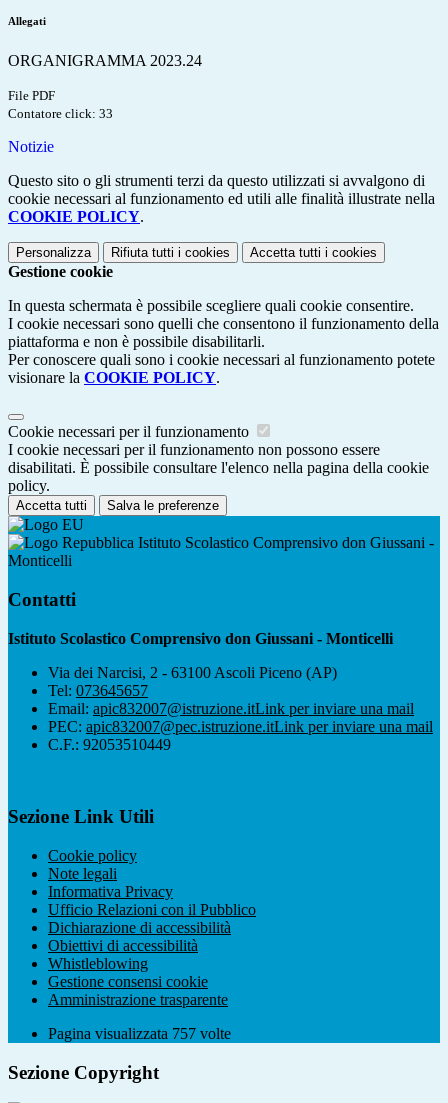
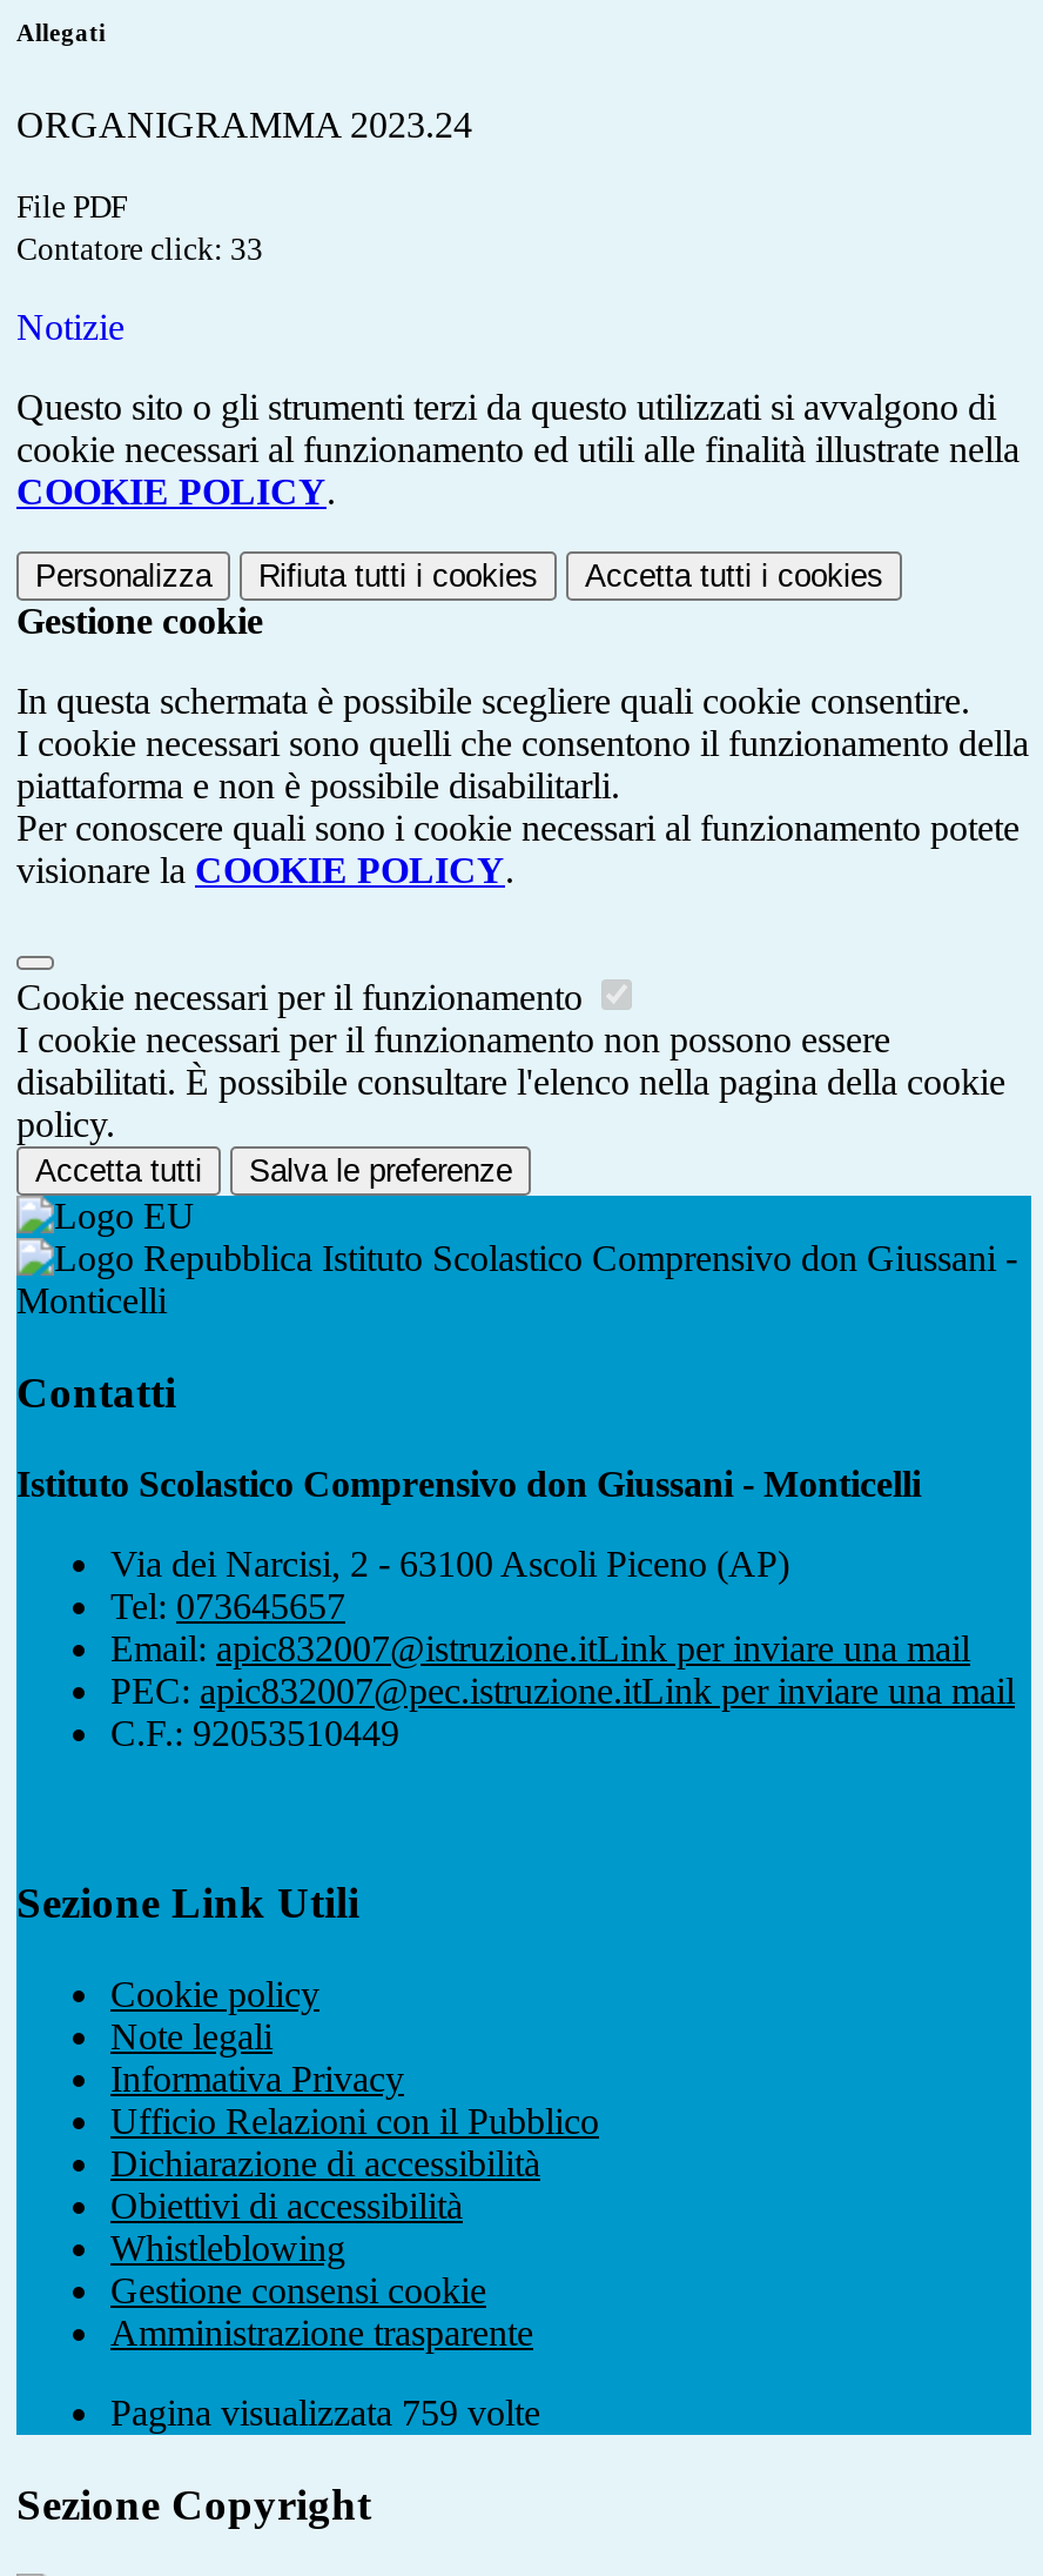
- Pagina visualizzata 757 volte
+ Pagina visualizzata 759 volte
